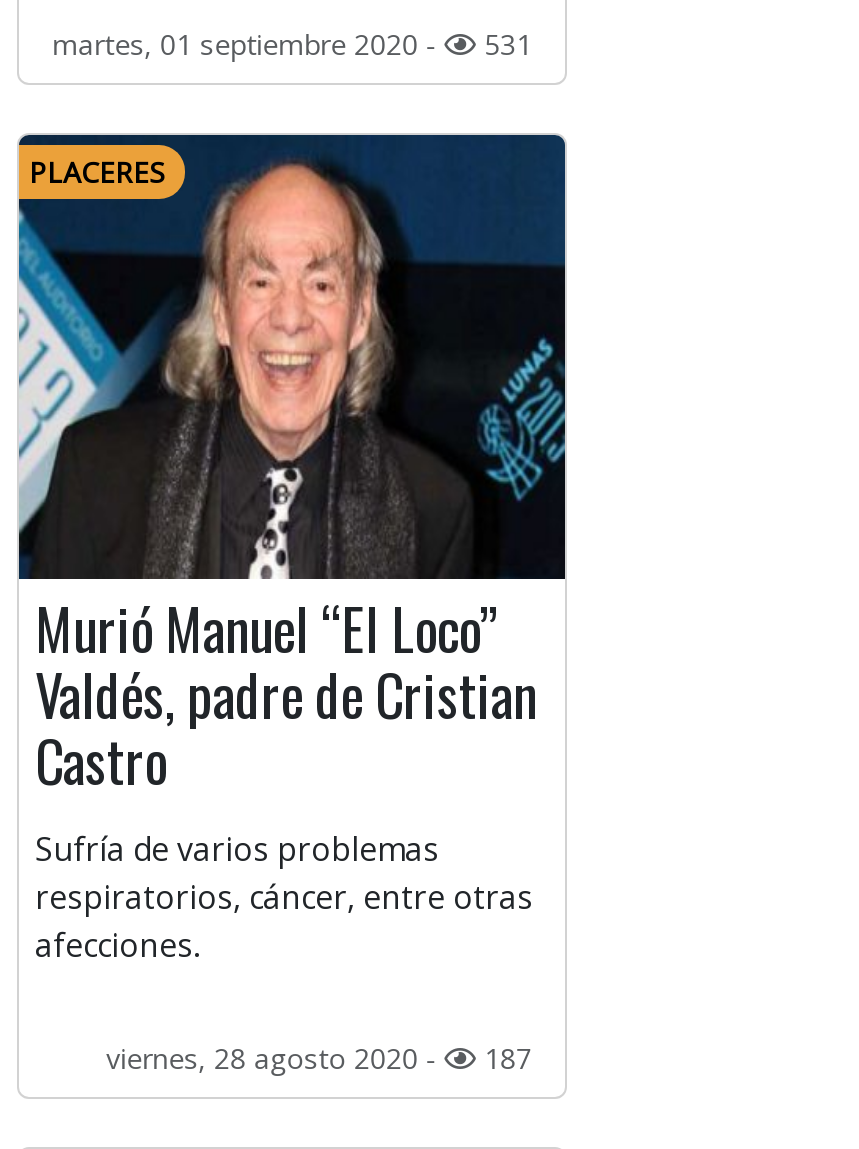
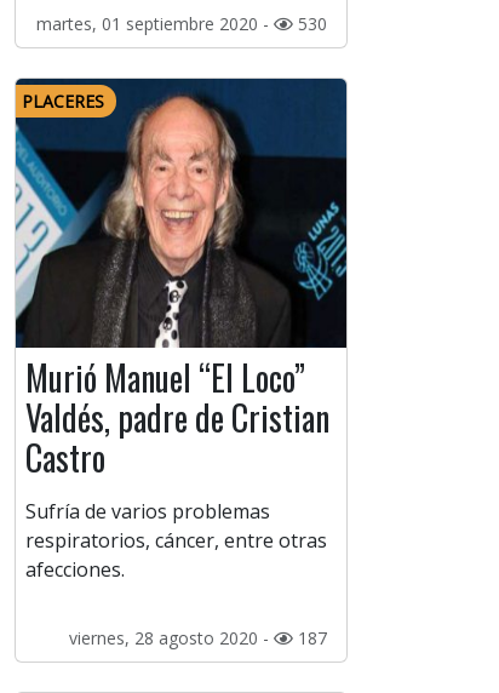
- martes, 01 septiembre 2020 - 531
+ martes, 01 septiembre 2020 - 530
